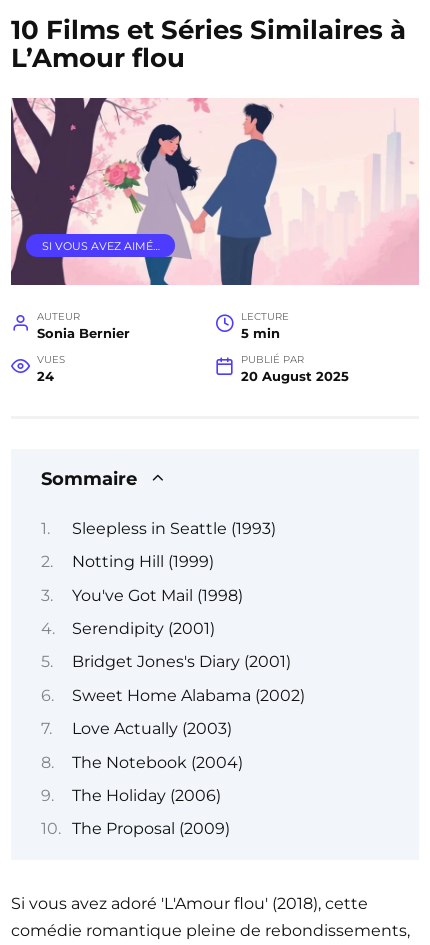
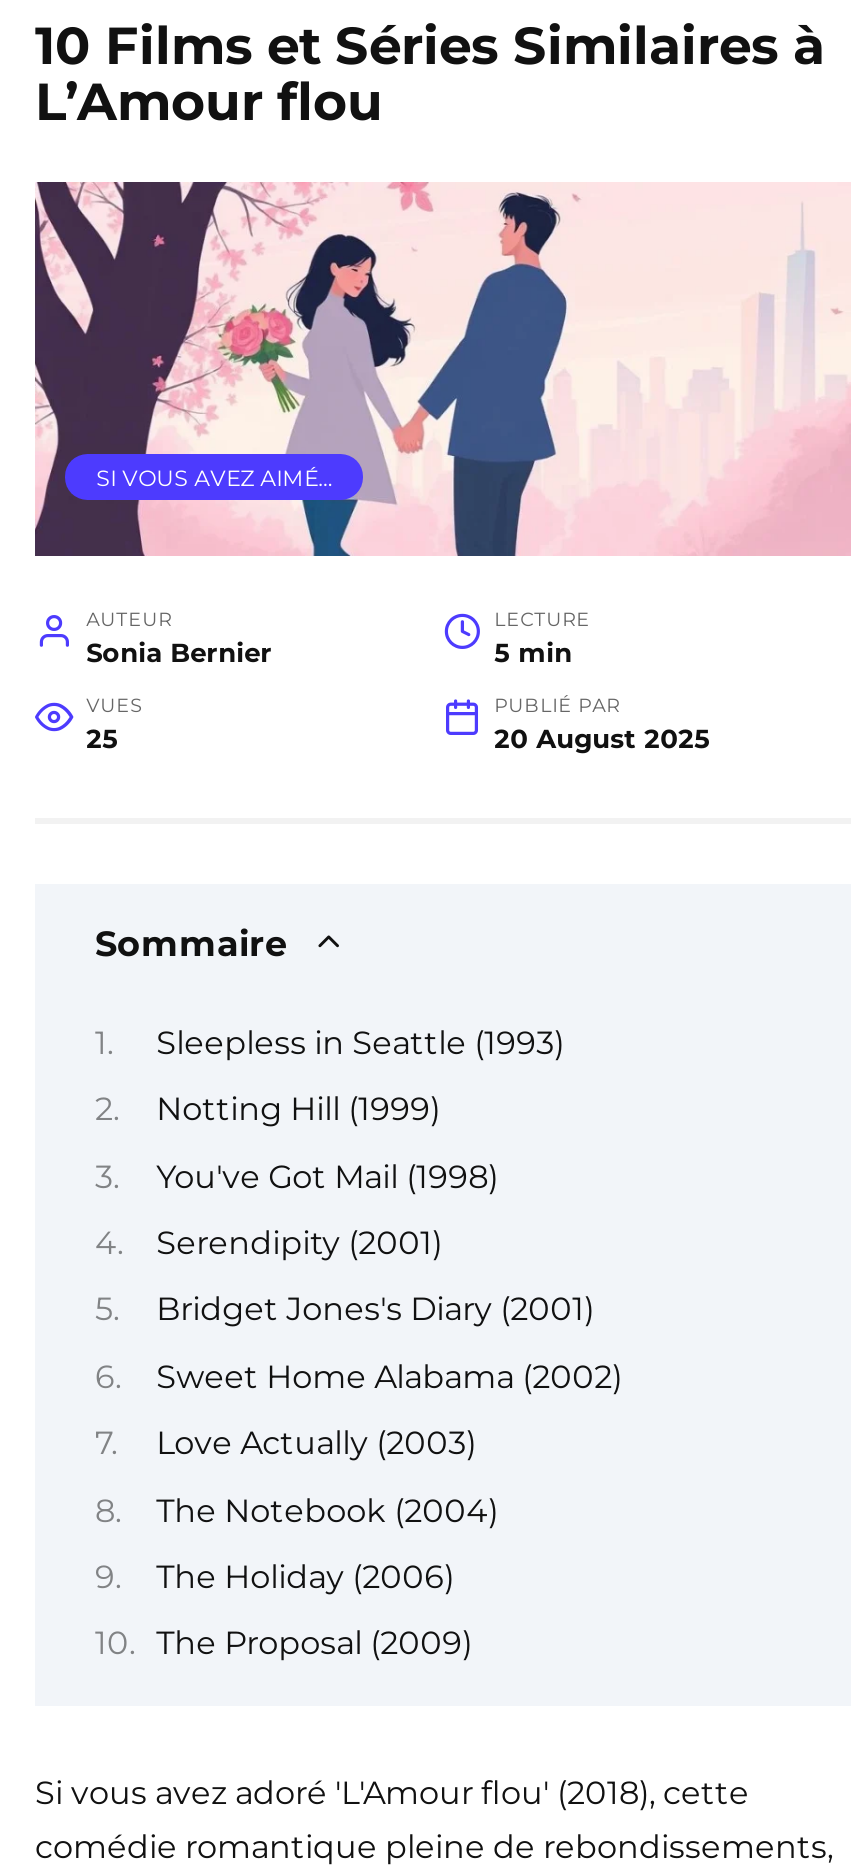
- 24
+ 25
